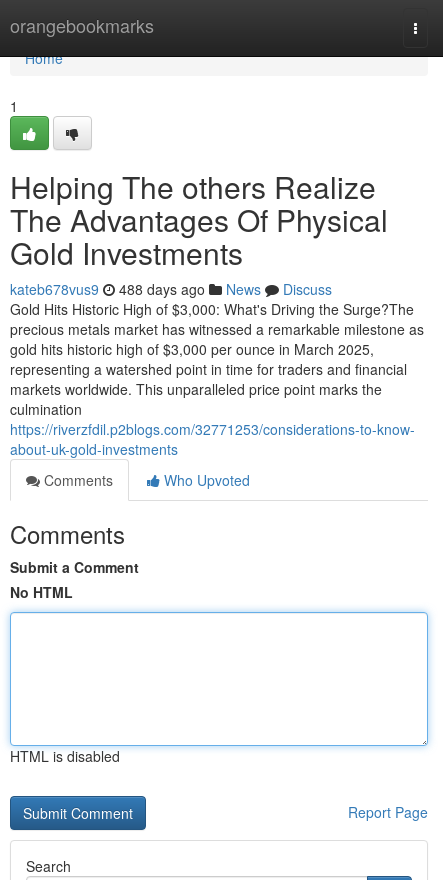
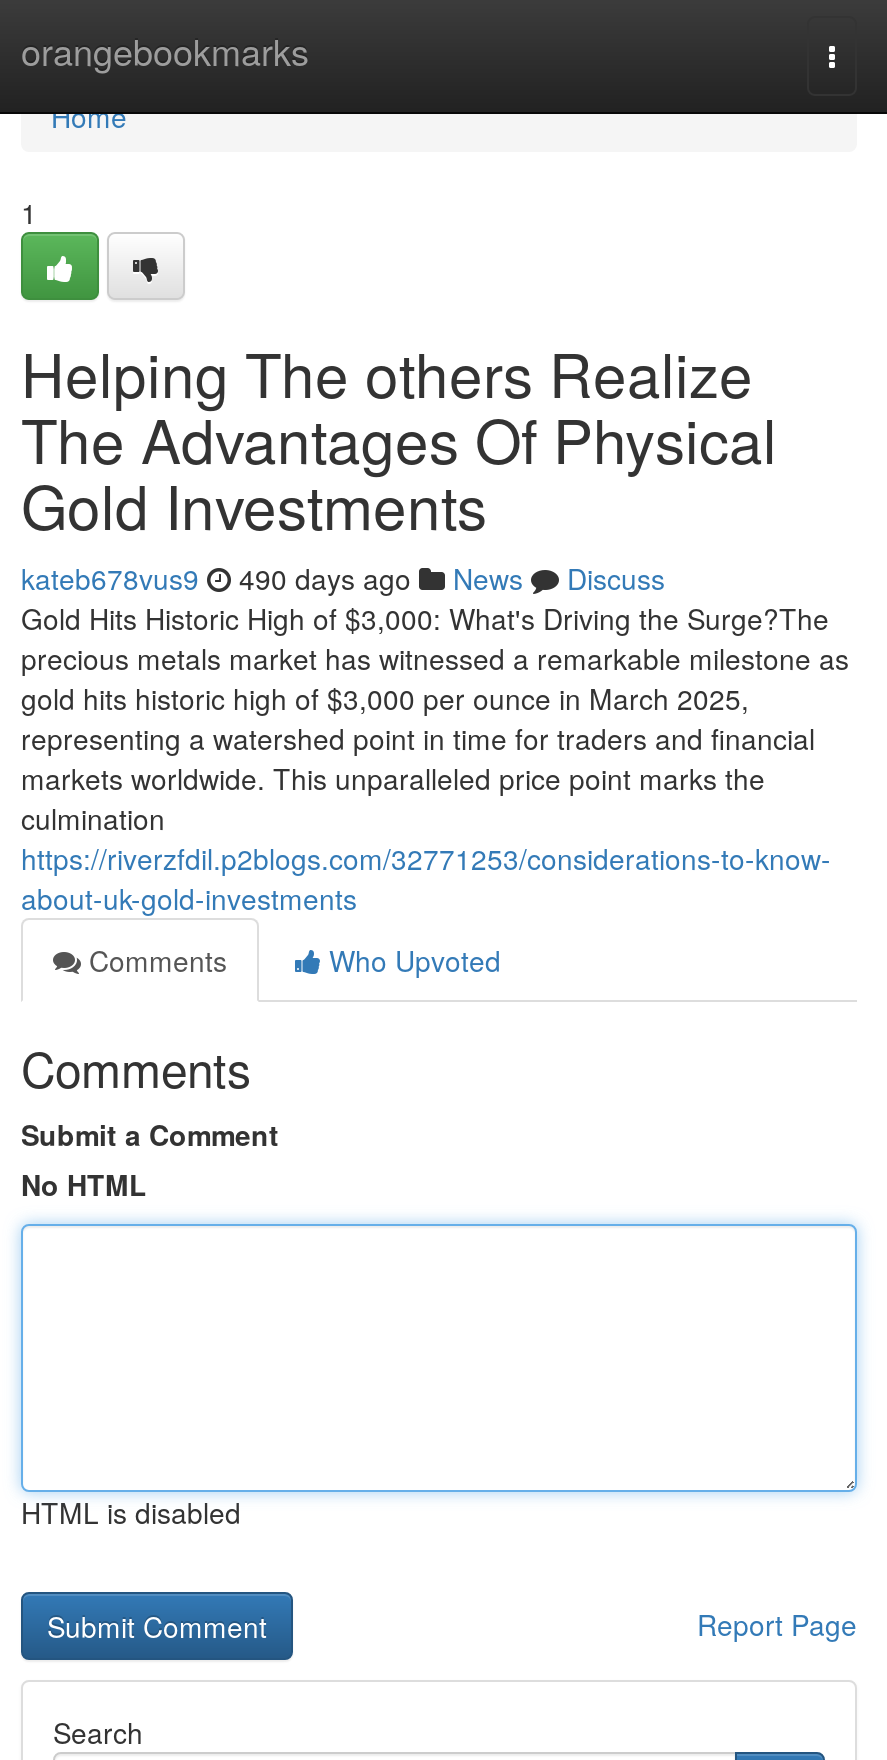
- kateb678vus9 488 days ago News Discuss
+ kateb678vus9 490 days ago News Discuss
